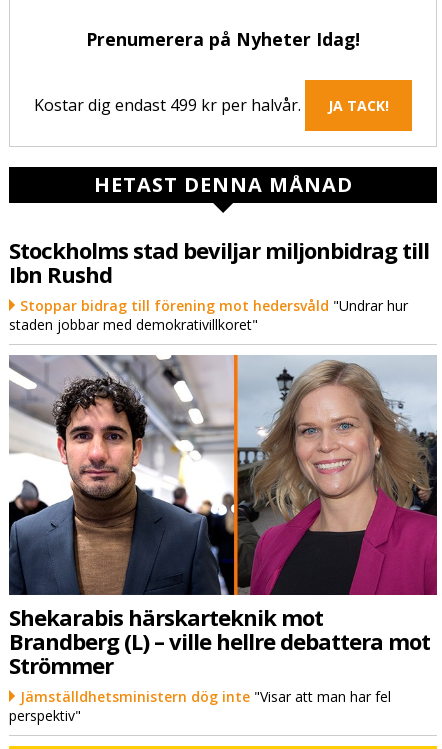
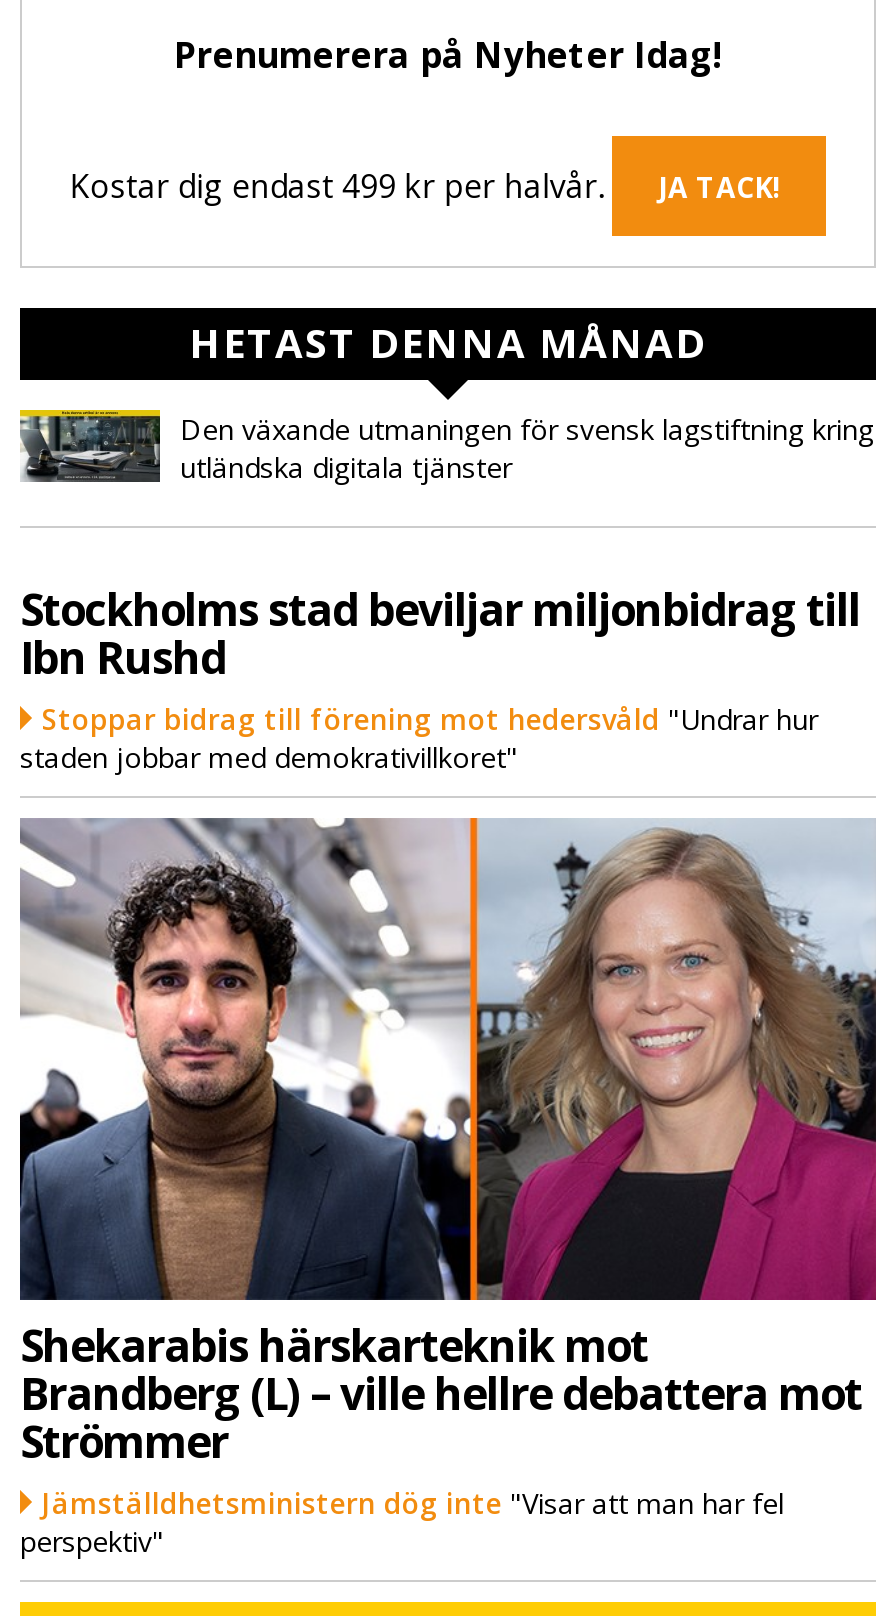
+ [image]
+ Den växande utmaningen för svensk lagstiftning kring
+ utländska digitala tjänster
